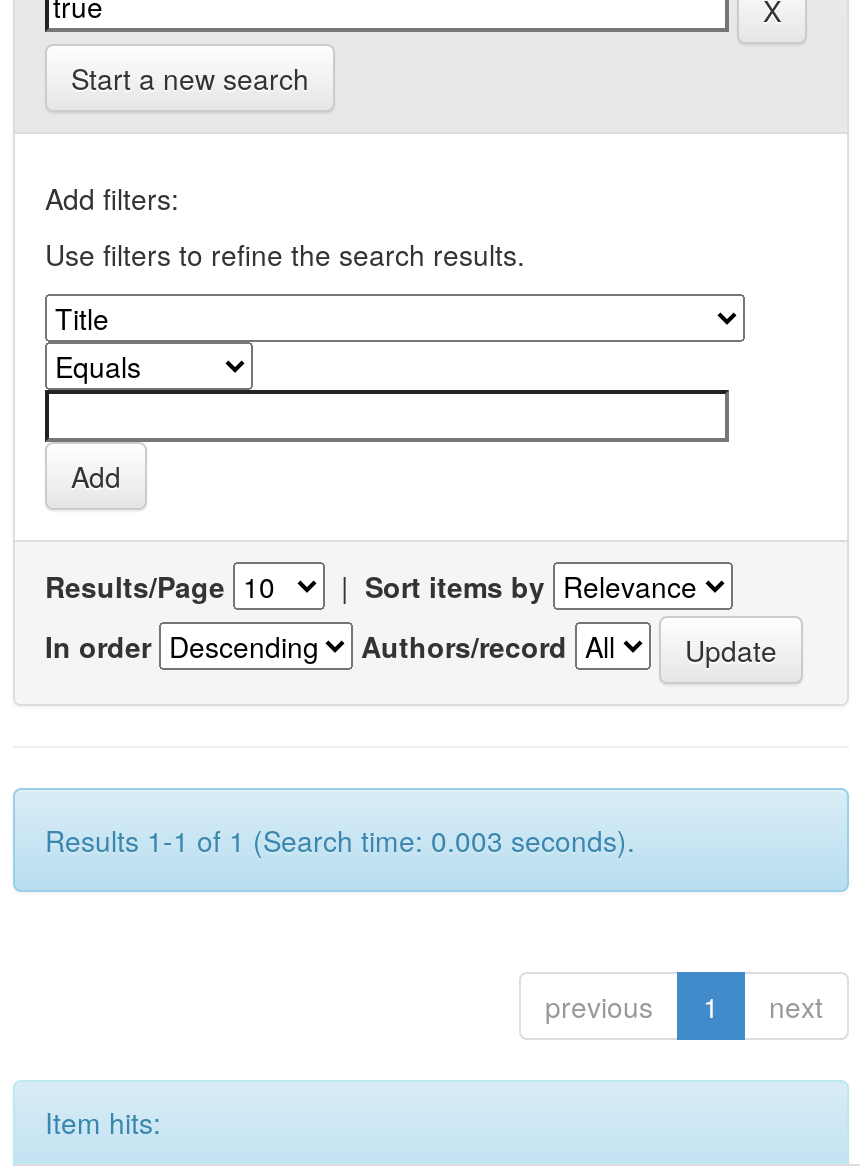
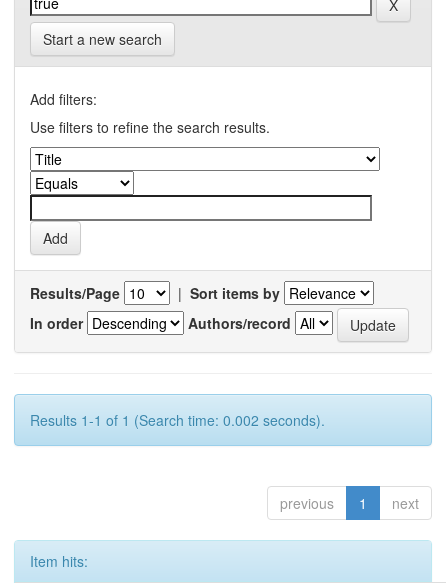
- Results 1-1 of 1 (Search time: 0.003 seconds).
+ Results 1-1 of 1 (Search time: 0.002 seconds).
